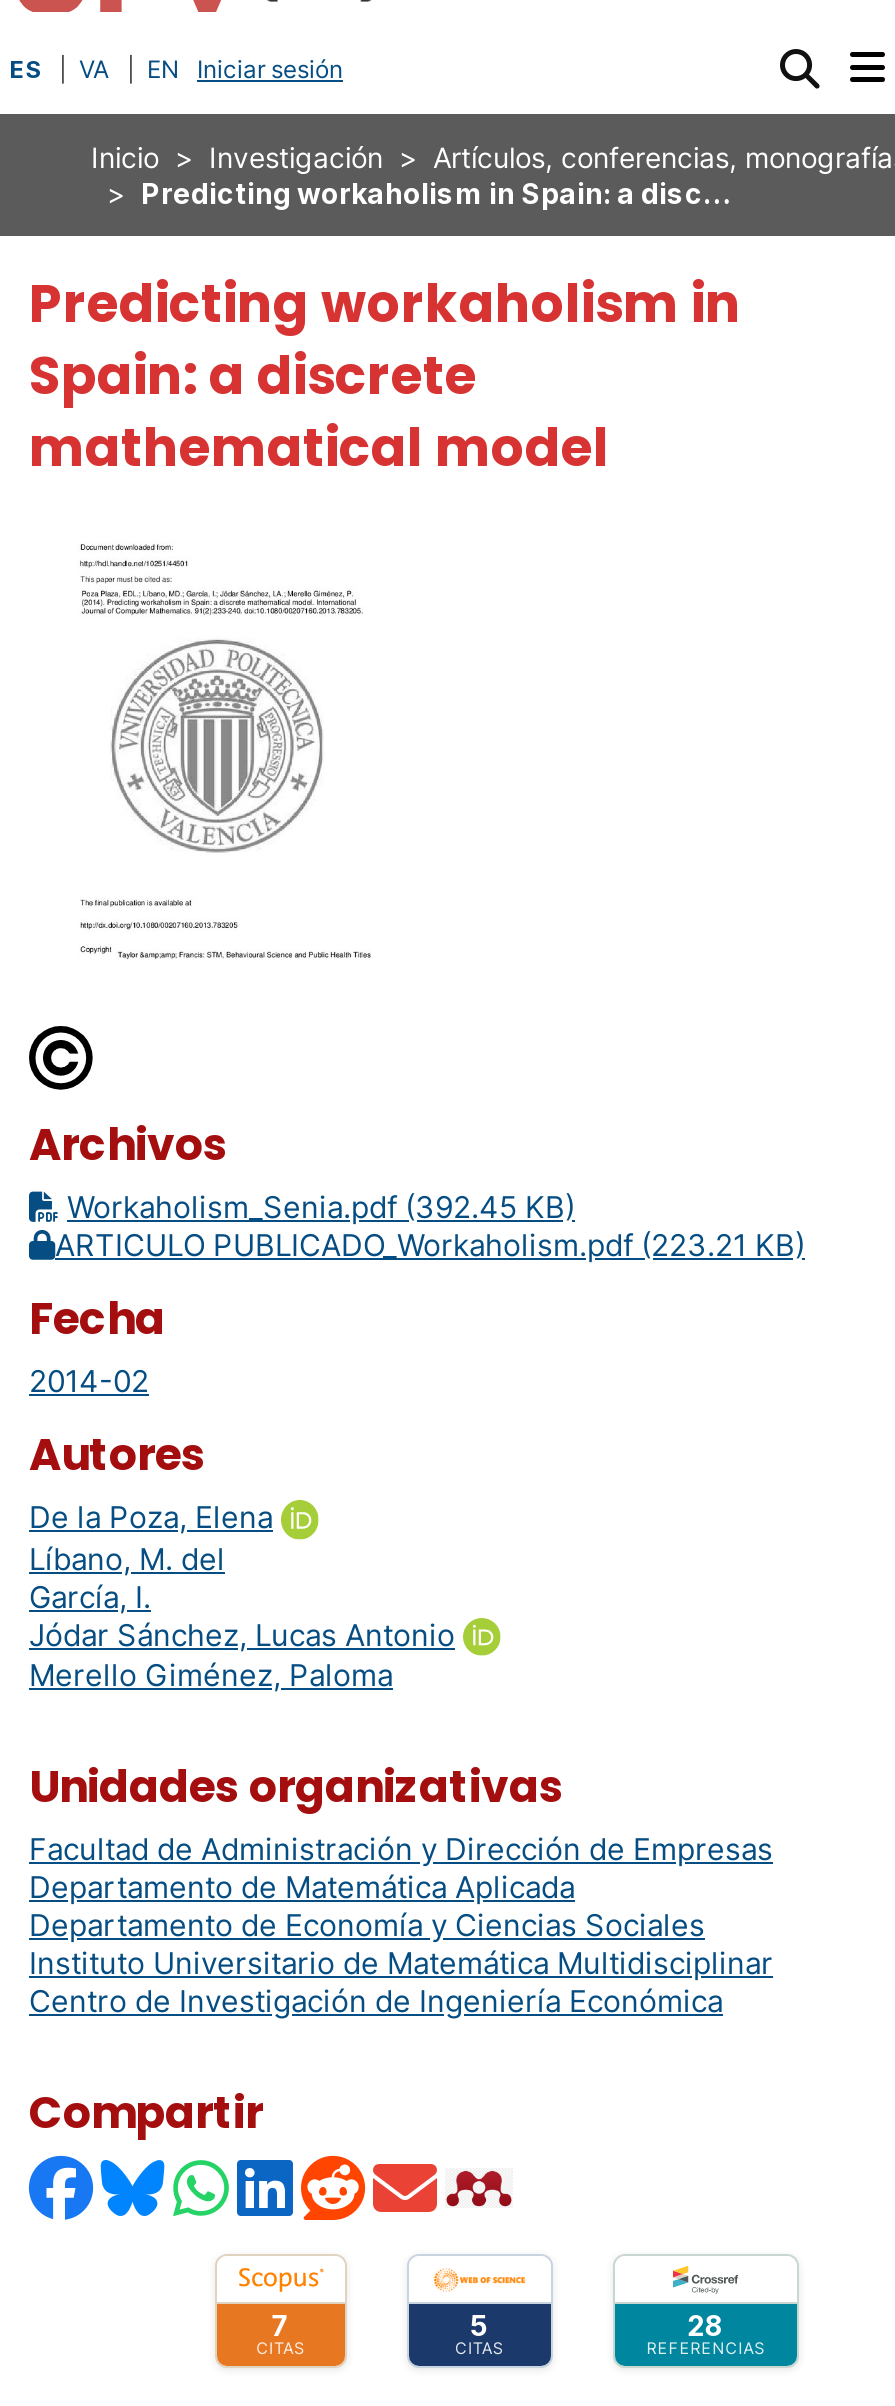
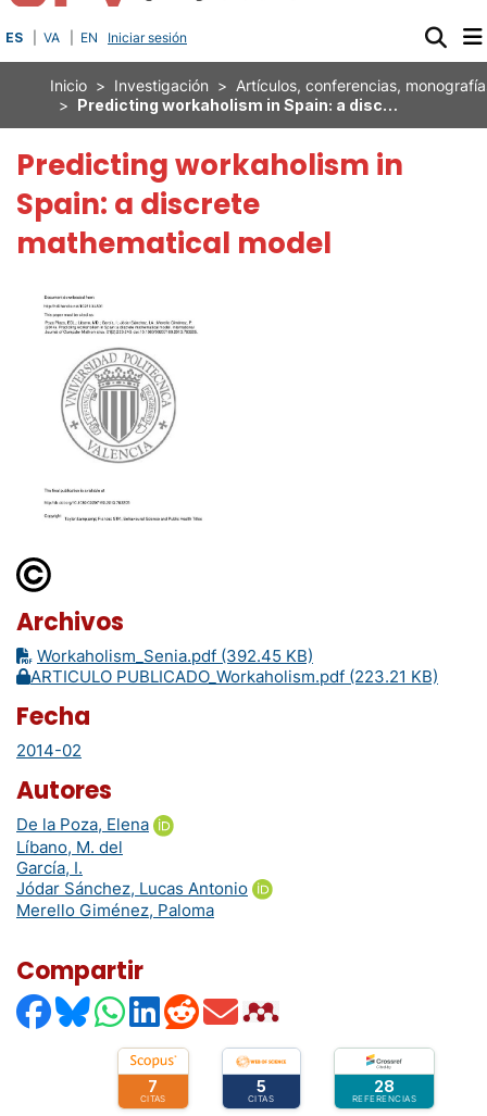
- Unidades organizativas
- Facultad de Administración y Dirección de Empresas
- Departamento de Matemática Aplicada
- Departamento de Economía y Ciencias Sociales
- Instituto Universitario de Matemática Multidisciplinar
- Centro de Investigación de Ingeniería Económica
